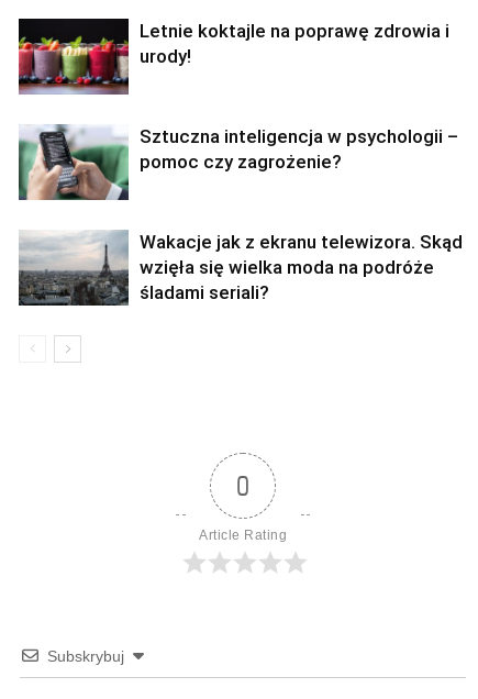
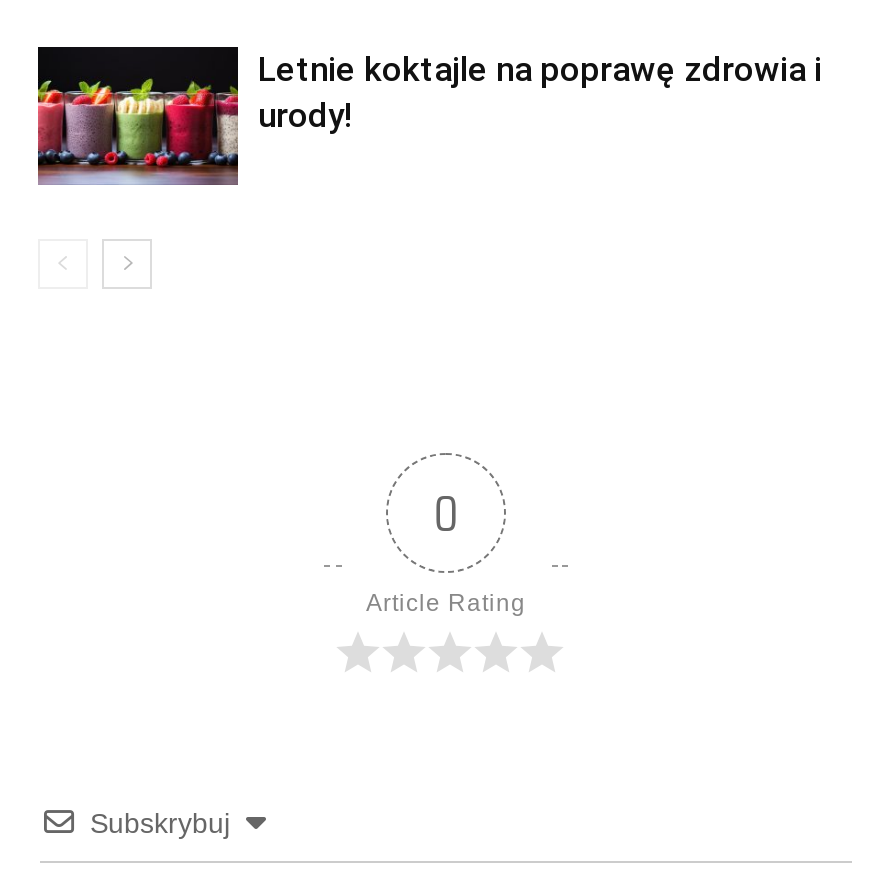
- [image]
- Sztuczna inteligencja w psychologii –
- pomoc czy zagrożenie?

- [image]
- Wakacje jak z ekranu telewizora. Skąd
- wzięła się wielka moda na podróże
- śladami seriali?
